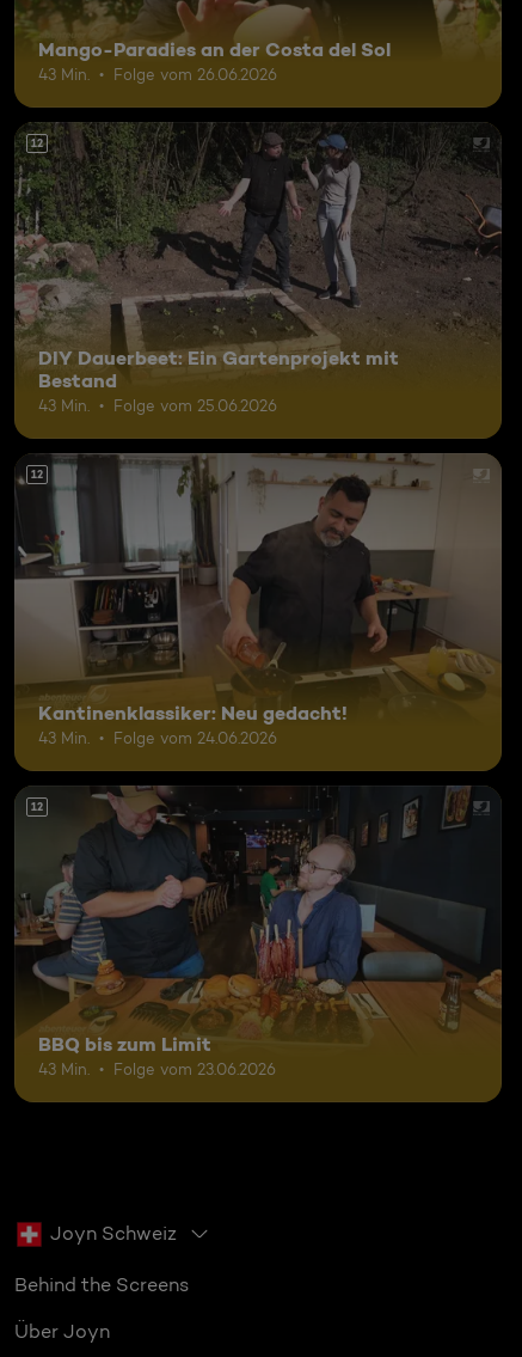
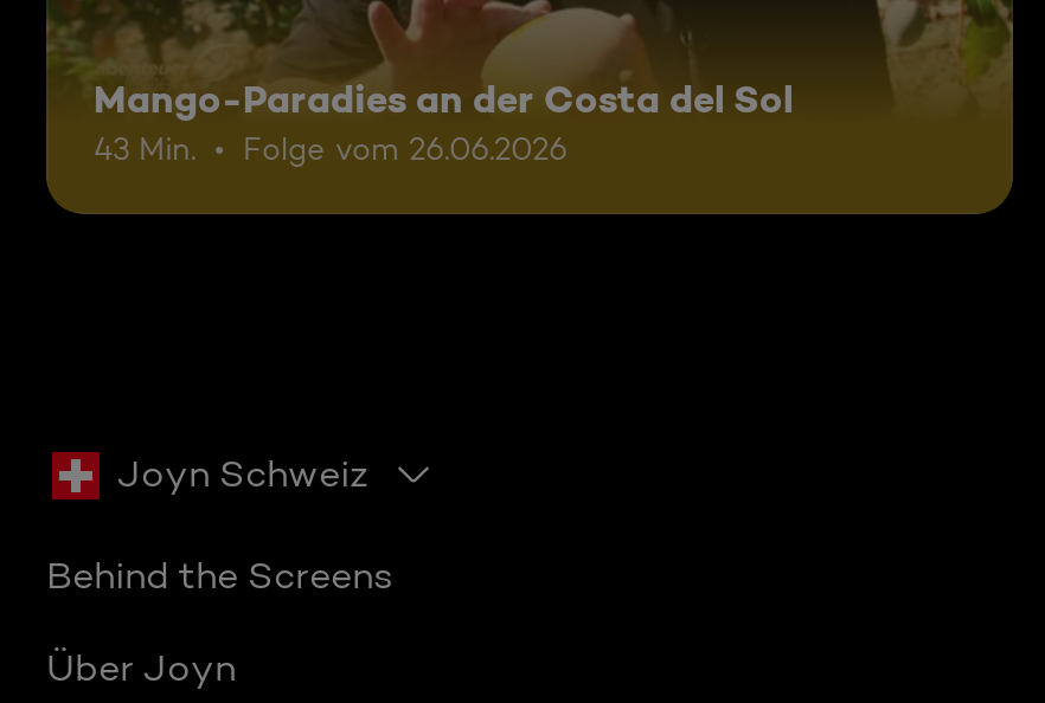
- [image]
- 12

- DIY Dauerbeet: Ein Gartenprojekt mit
- Bestand
- 43 Min.
- Folge vom 25.06.2026

- [image]
- 12

- Kantinenklassiker: Neu gedacht!
- 43 Min.
- Folge vom 24.06.2026

- [image]
- 12

- BBQ bis zum Limit
- 43 Min.
- Folge vom 23.06.2026
